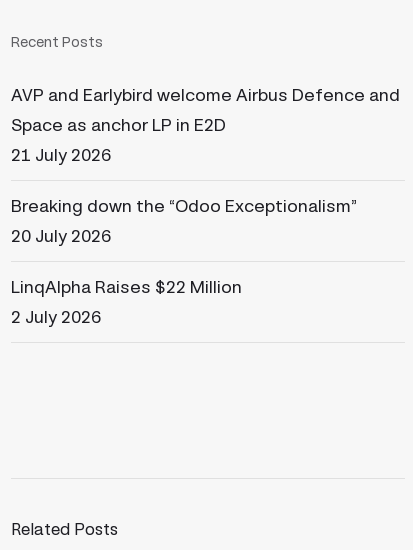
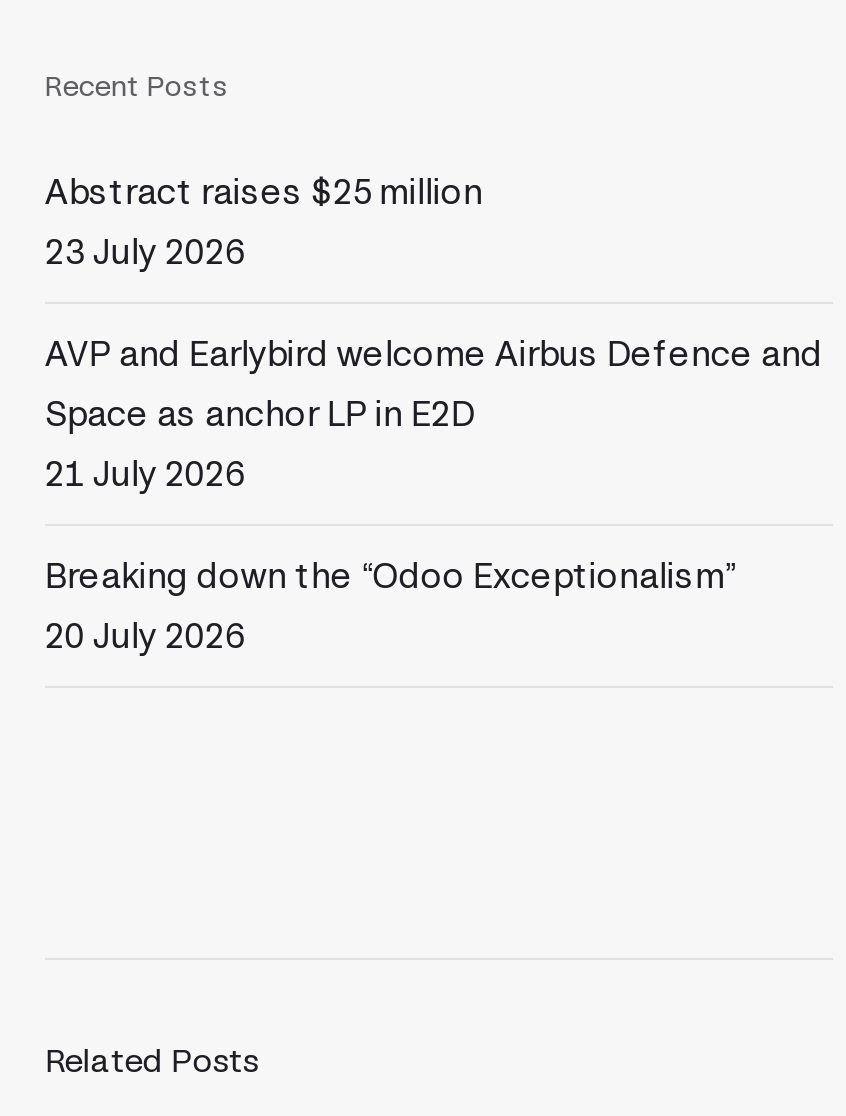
+ Abstract raises $25 million
+ 23 July 2026

moved down: AVP and Earlybird welcome Airbus Defence and | Space as anchor LP in E2D | 21 July 2026 | Breaking down the “Odoo Exceptionalism” | 20 July 2026

- LinqAlpha Raises $22 Million
- 2 July 2026
